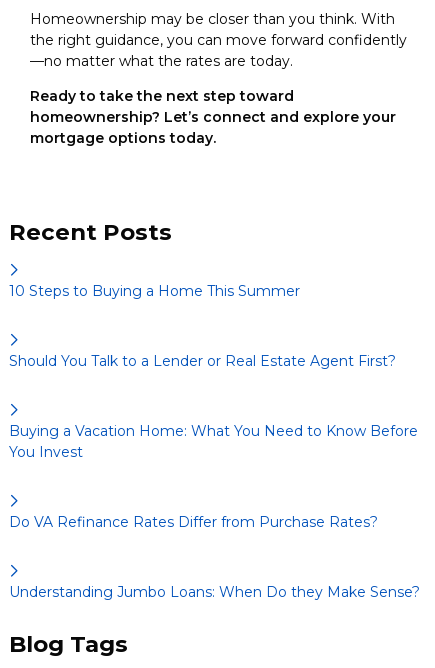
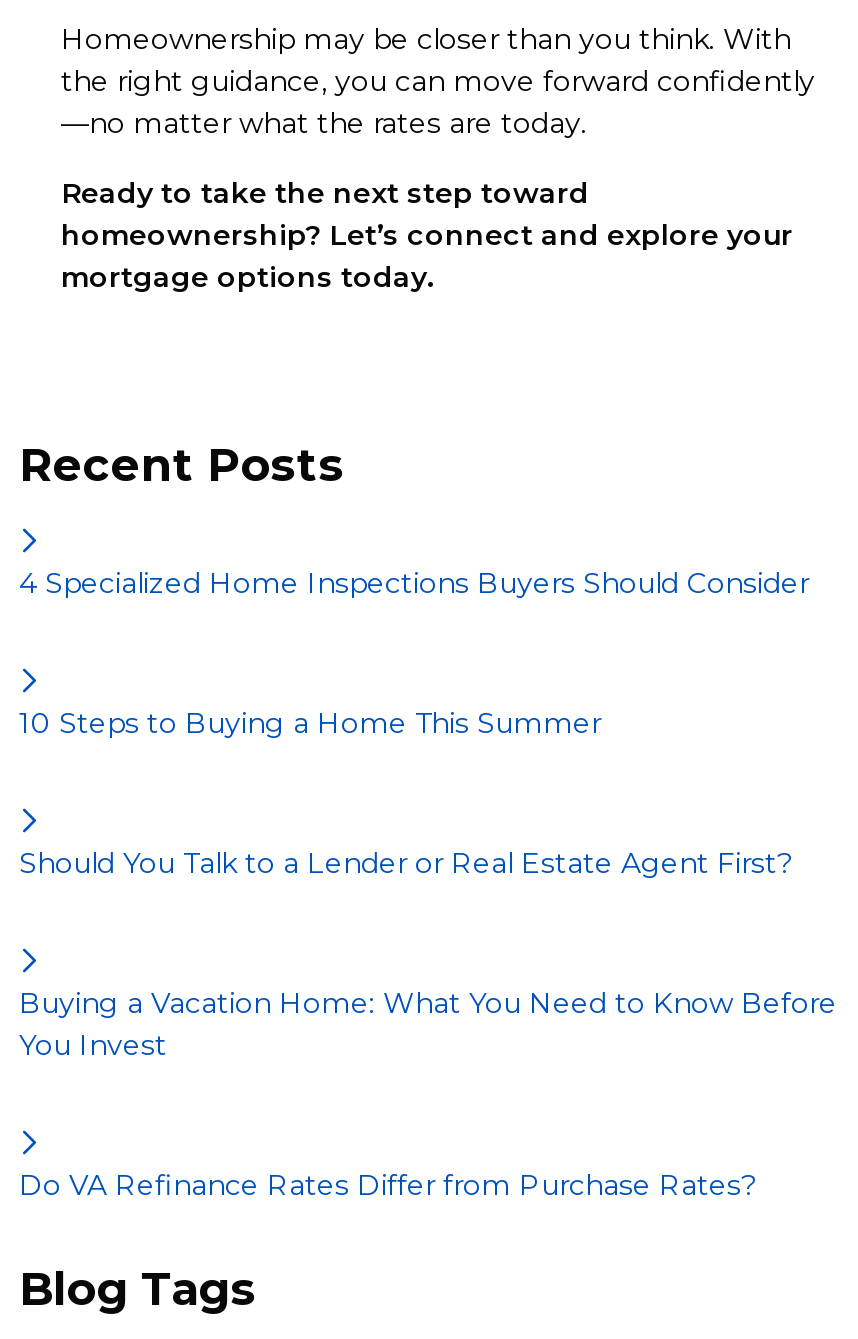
+ 4 Specialized Home Inspections Buyers Should Consider

moved down: 10 Steps to Buying a Home This Summer | Should You Talk to a Lender or Real Estate Agent First? | Buying a Vacation Home: What You Need to Know Before | You Invest | Do VA Refinance Rates Differ from Purchase Rates?

- Understanding Jumbo Loans: When Do they Make Sense?
